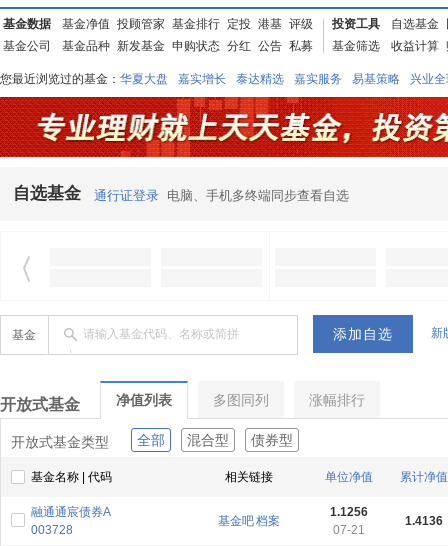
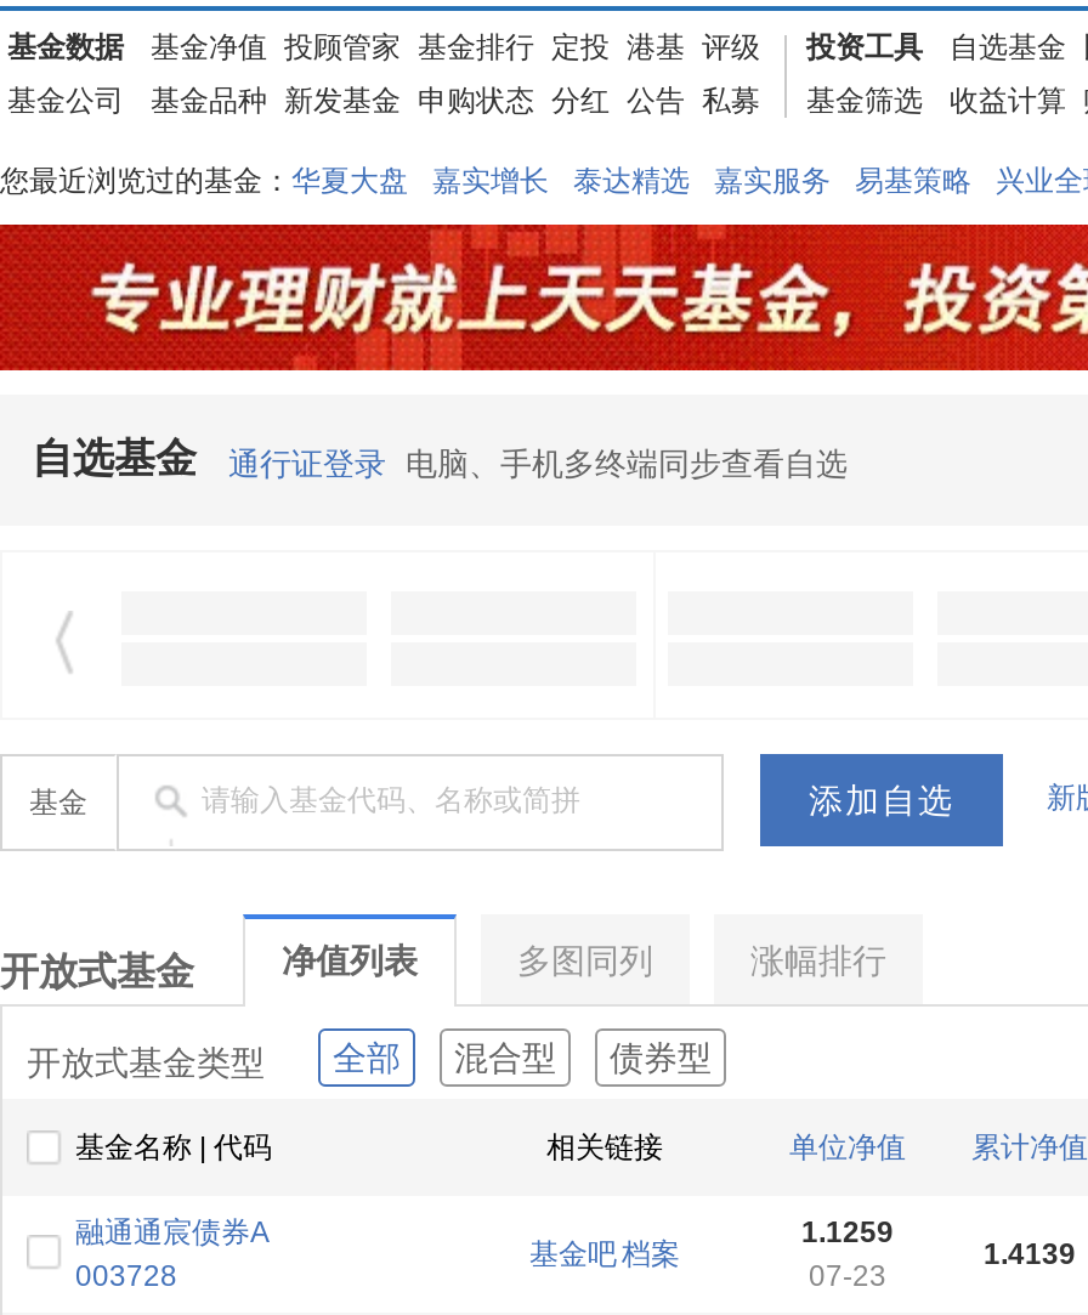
- 1.1256
+ 1.1259

- 1.4136
+ 1.4139

- 07-21
+ 07-23
